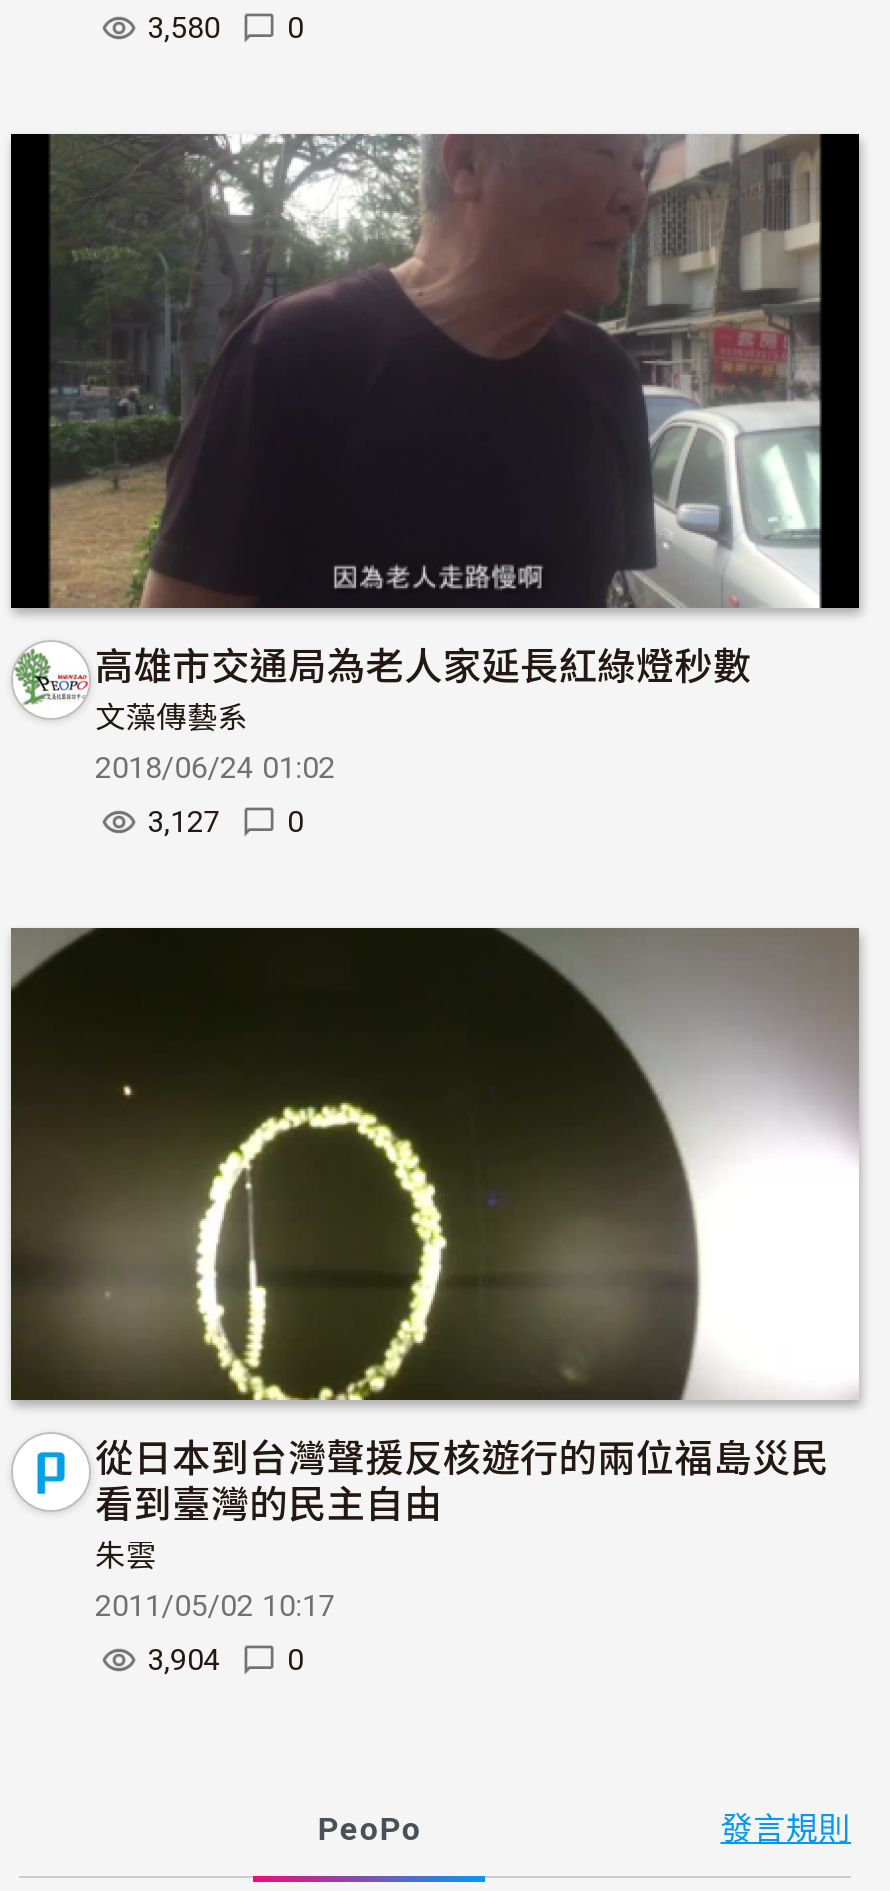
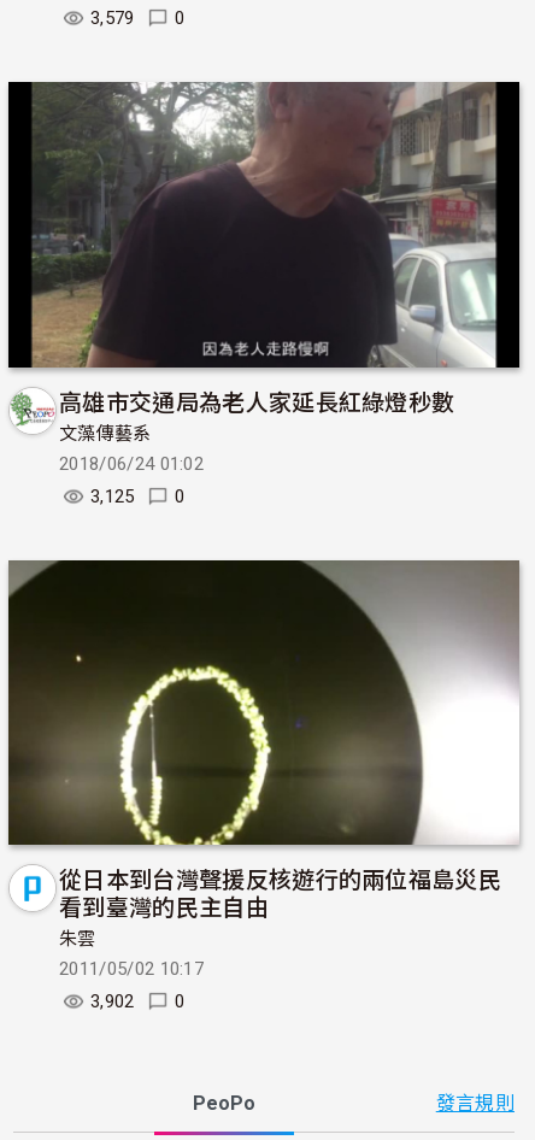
- 3,580 0
+ 3,579 0

- 3,127 0
+ 3,125 0

- 3,904 0
+ 3,902 0
